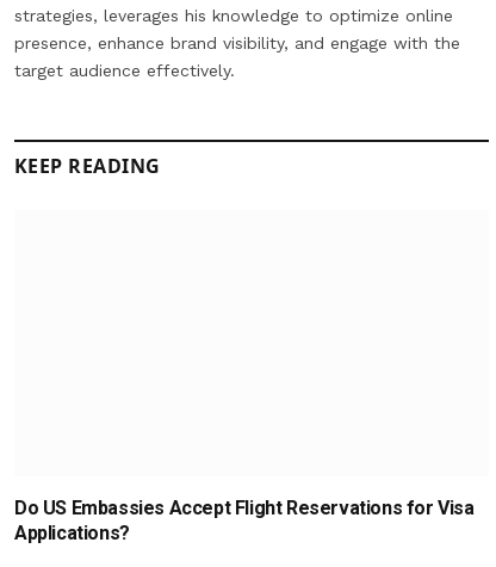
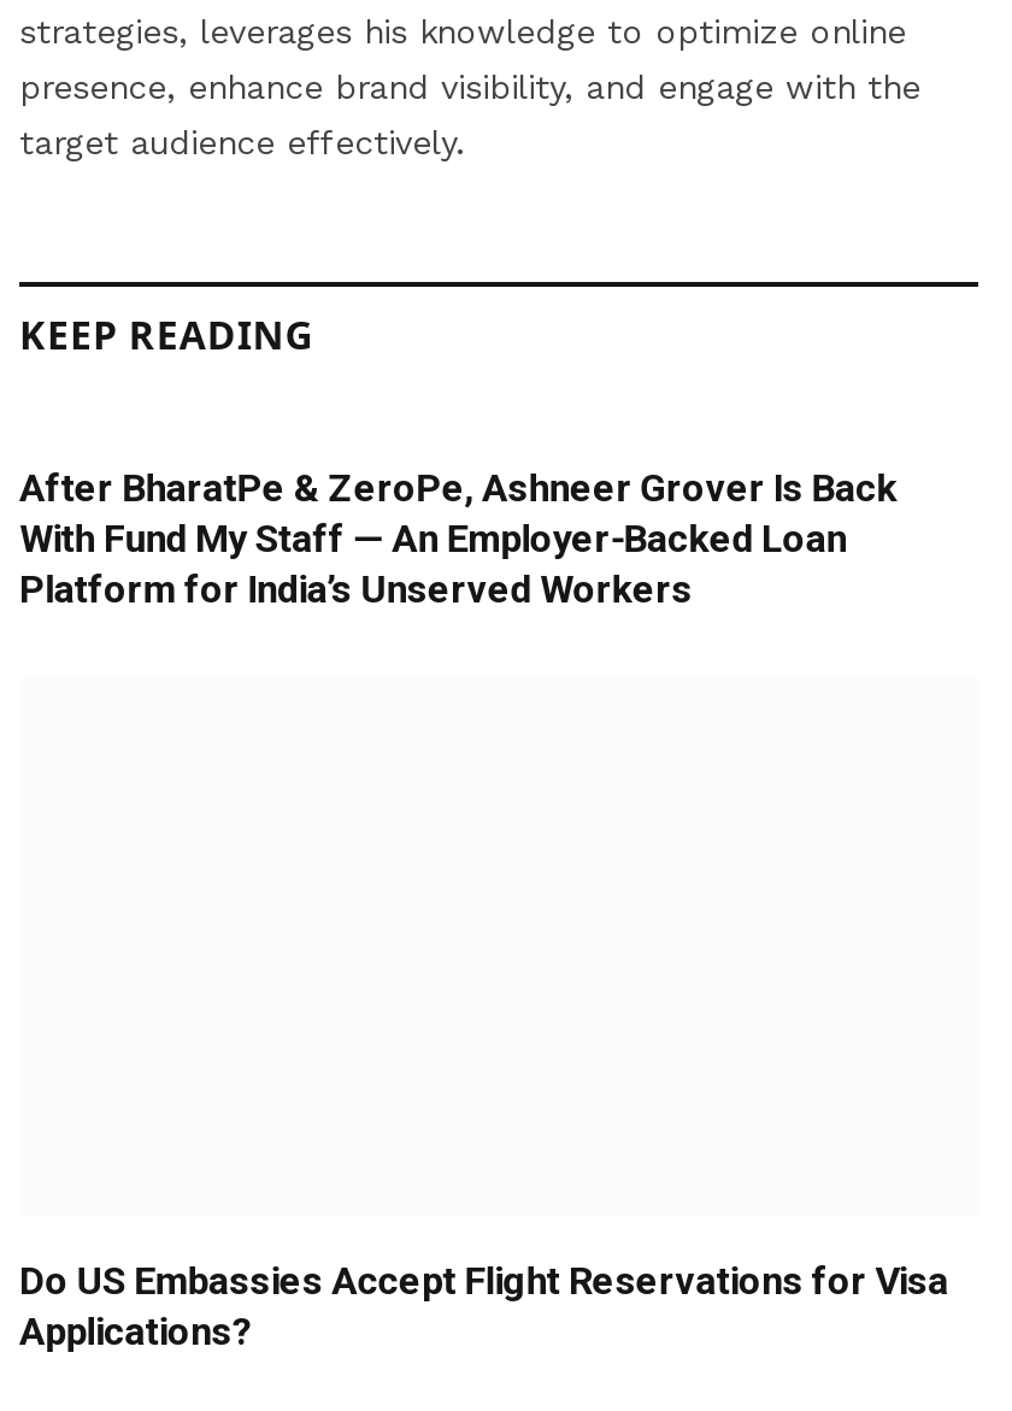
+ After BharatPe & ZeroPe, Ashneer Grover Is Back
+ With Fund My Staff — An Employer-Backed Loan
+ Platform for India’s Unserved Workers
